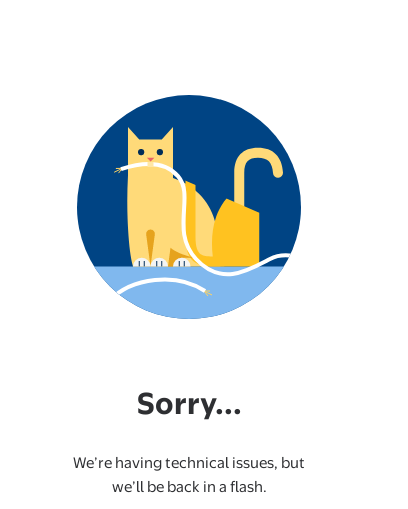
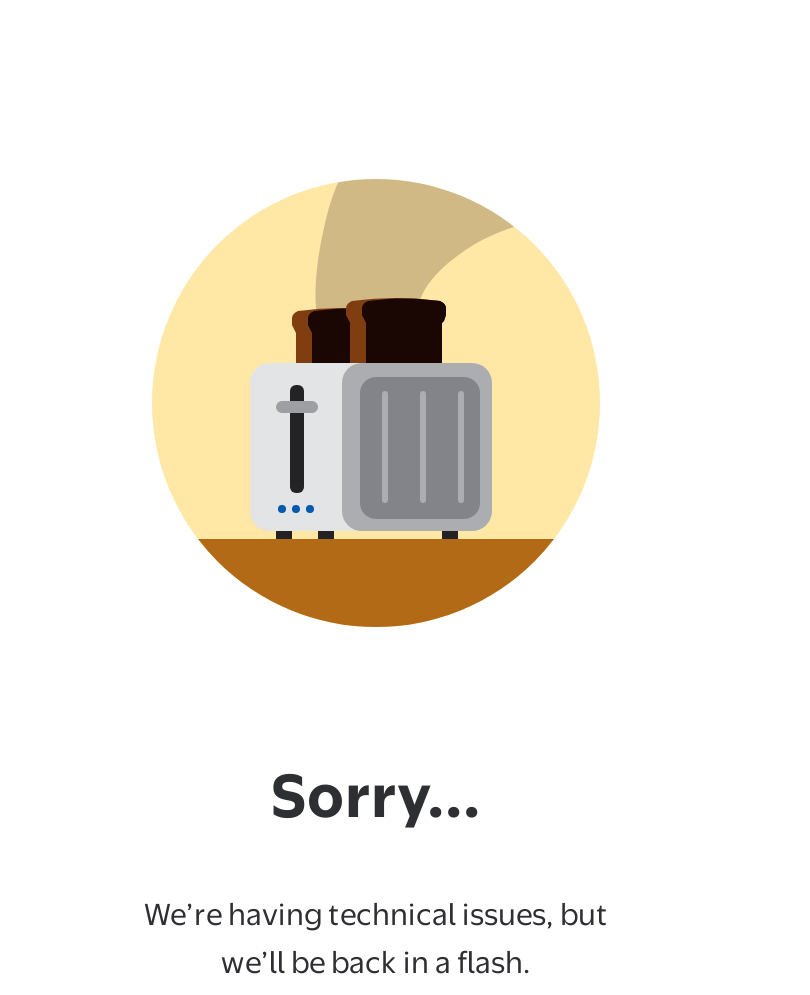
- [image]
+ [image]
